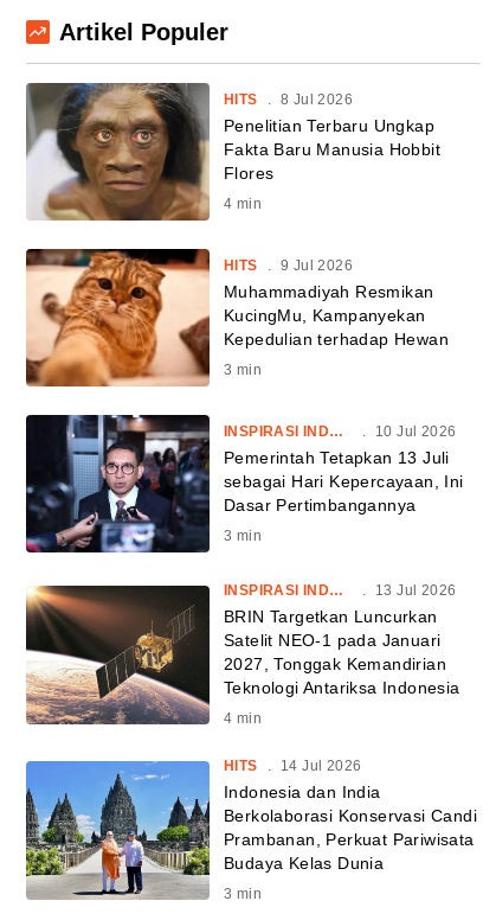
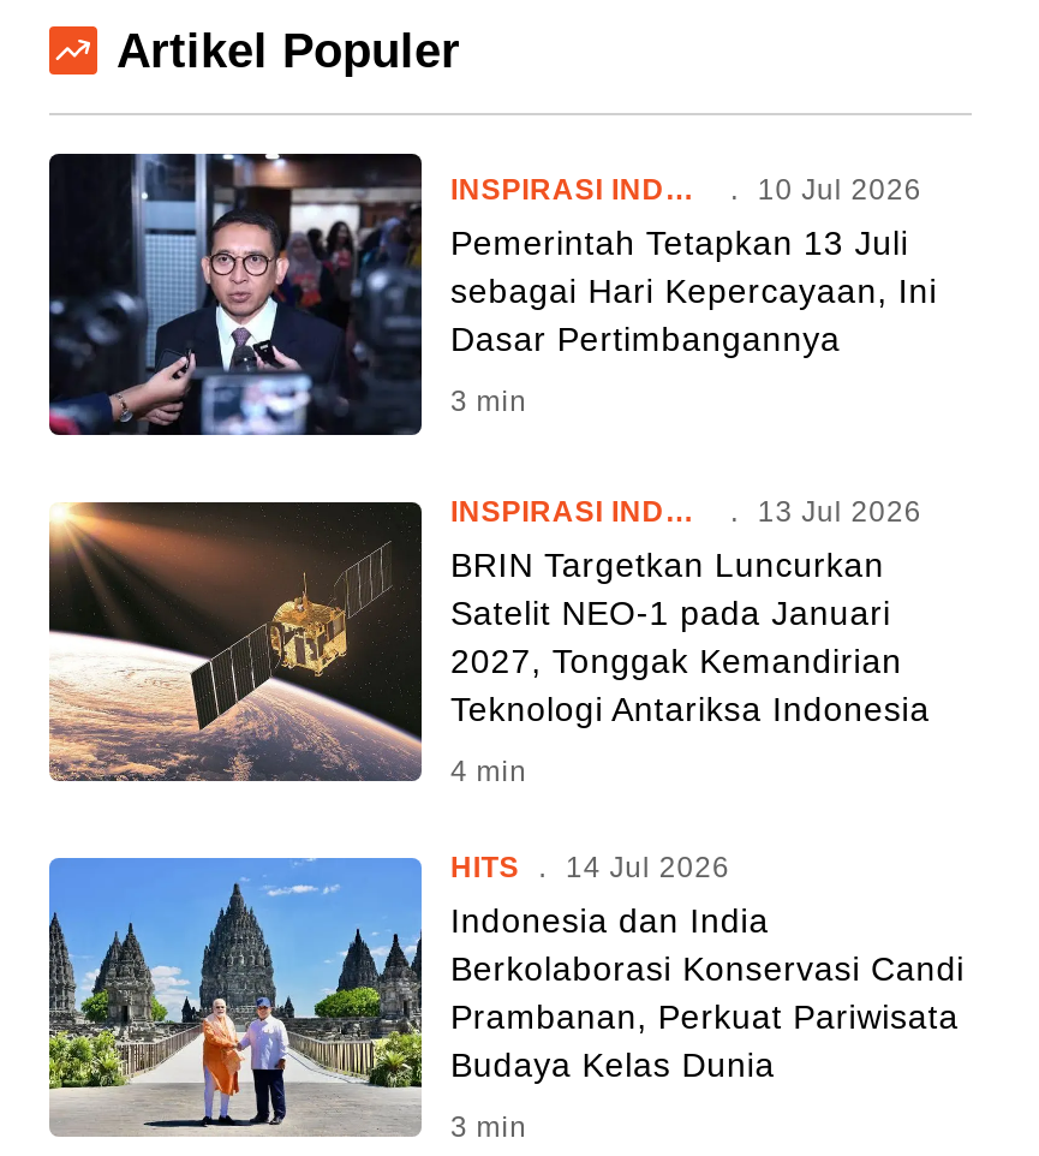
- [image]
- HITS . 8 Jul 2026
- Penelitian Terbaru Ungkap
- Fakta Baru Manusia Hobbit
- Flores
- 4 min

- [image]
- HITS . 9 Jul 2026
- Muhammadiyah Resmikan
- KucingMu, Kampanyekan
- Kepedulian terhadap Hewan
- 3 min
